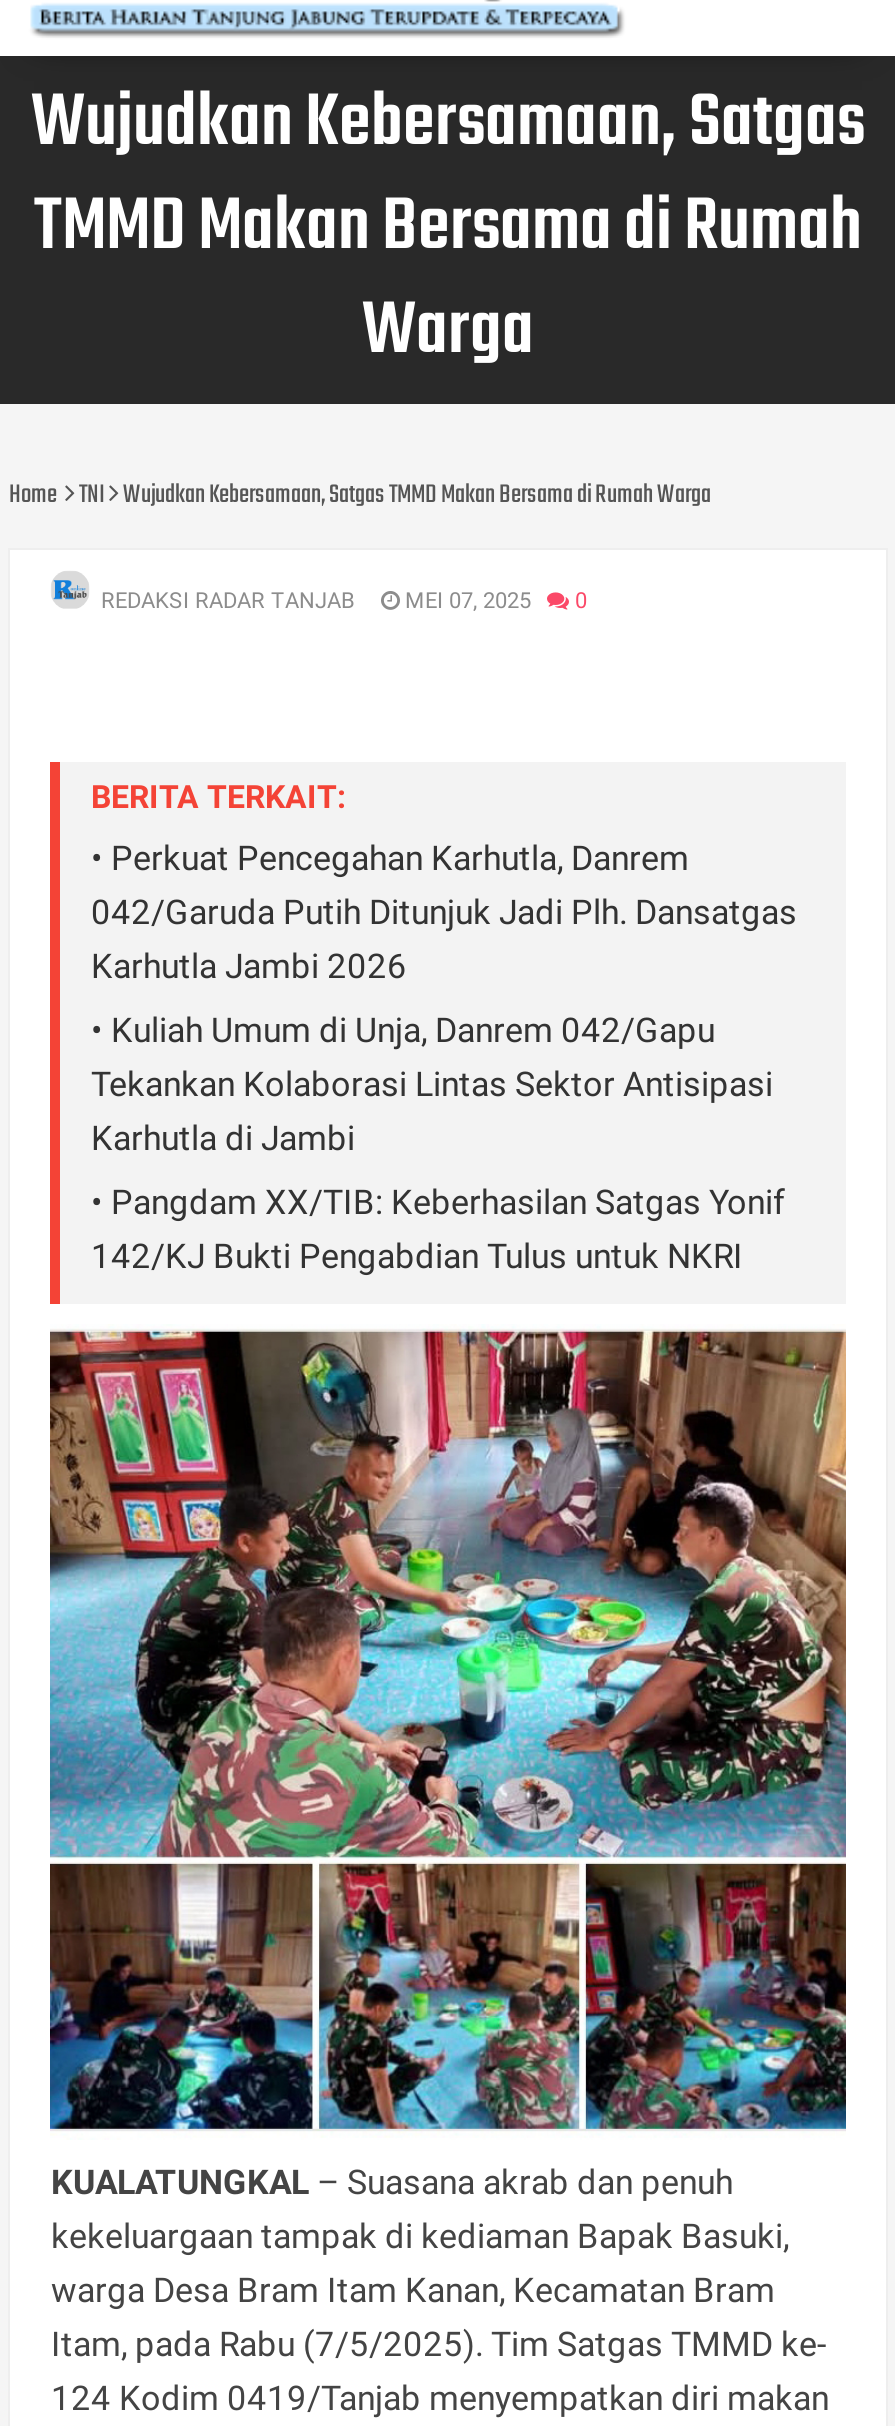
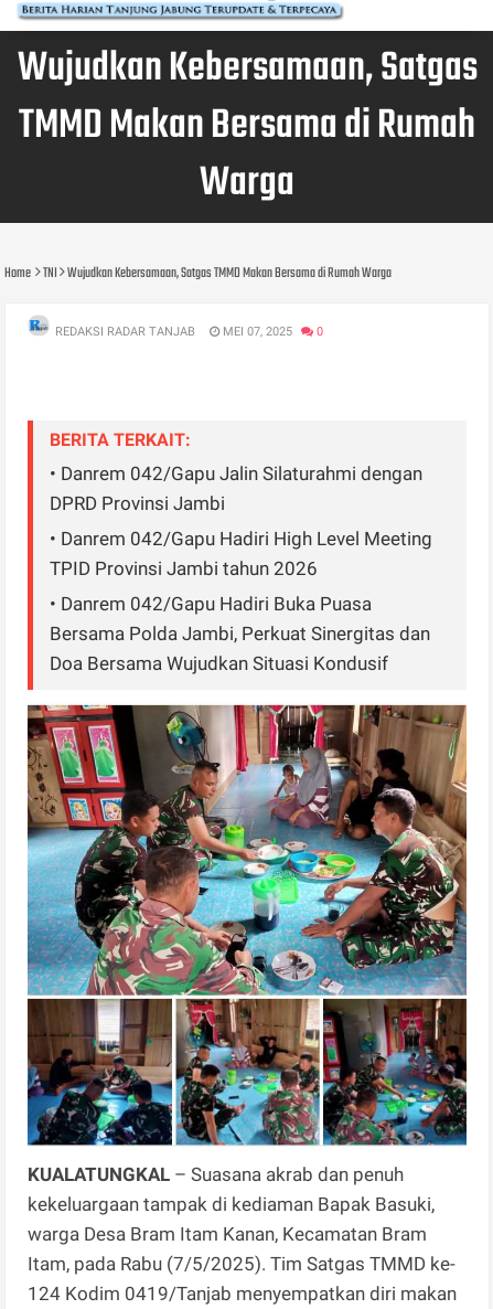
- • Perkuat Pencegahan Karhutla, Danrem
- 042/Garuda Putih Ditunjuk Jadi Plh. Dansatgas
- Karhutla Jambi 2026
+ • Danrem 042/Gapu Jalin Silaturahmi dengan
+ DPRD Provinsi Jambi

- • Kuliah Umum di Unja, Danrem 042/Gapu
- Tekankan Kolaborasi Lintas Sektor Antisipasi
- Karhutla di Jambi
+ • Danrem 042/Gapu Hadiri High Level Meeting
+ TPID Provinsi Jambi tahun 2026

- • Pangdam XX/TIB: Keberhasilan Satgas Yonif
- 142/KJ Bukti Pengabdian Tulus untuk NKRI
+ • Danrem 042/Gapu Hadiri Buka Puasa
+ Bersama Polda Jambi, Perkuat Sinergitas dan
+ Doa Bersama Wujudkan Situasi Kondusif
